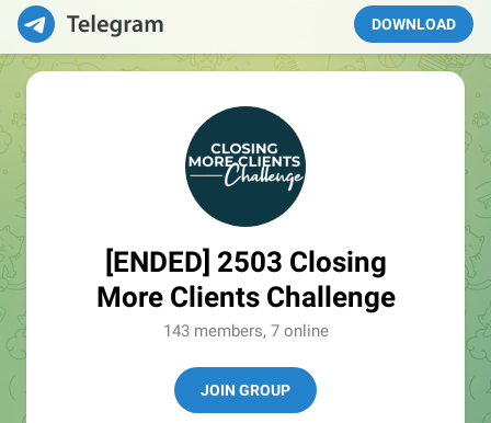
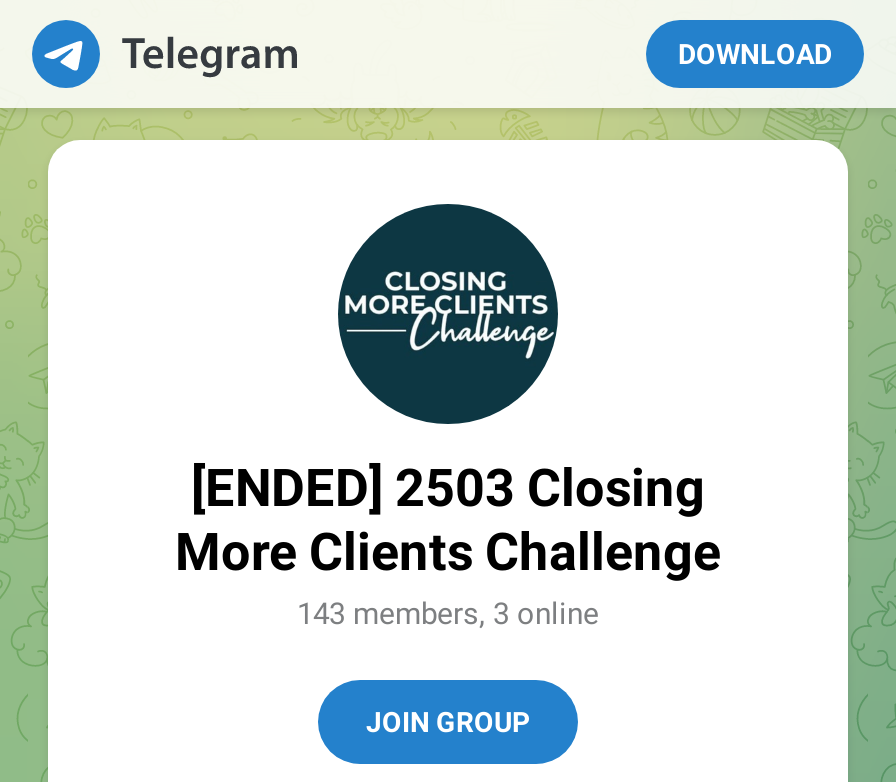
- 143 members, 7 online
+ 143 members, 3 online
